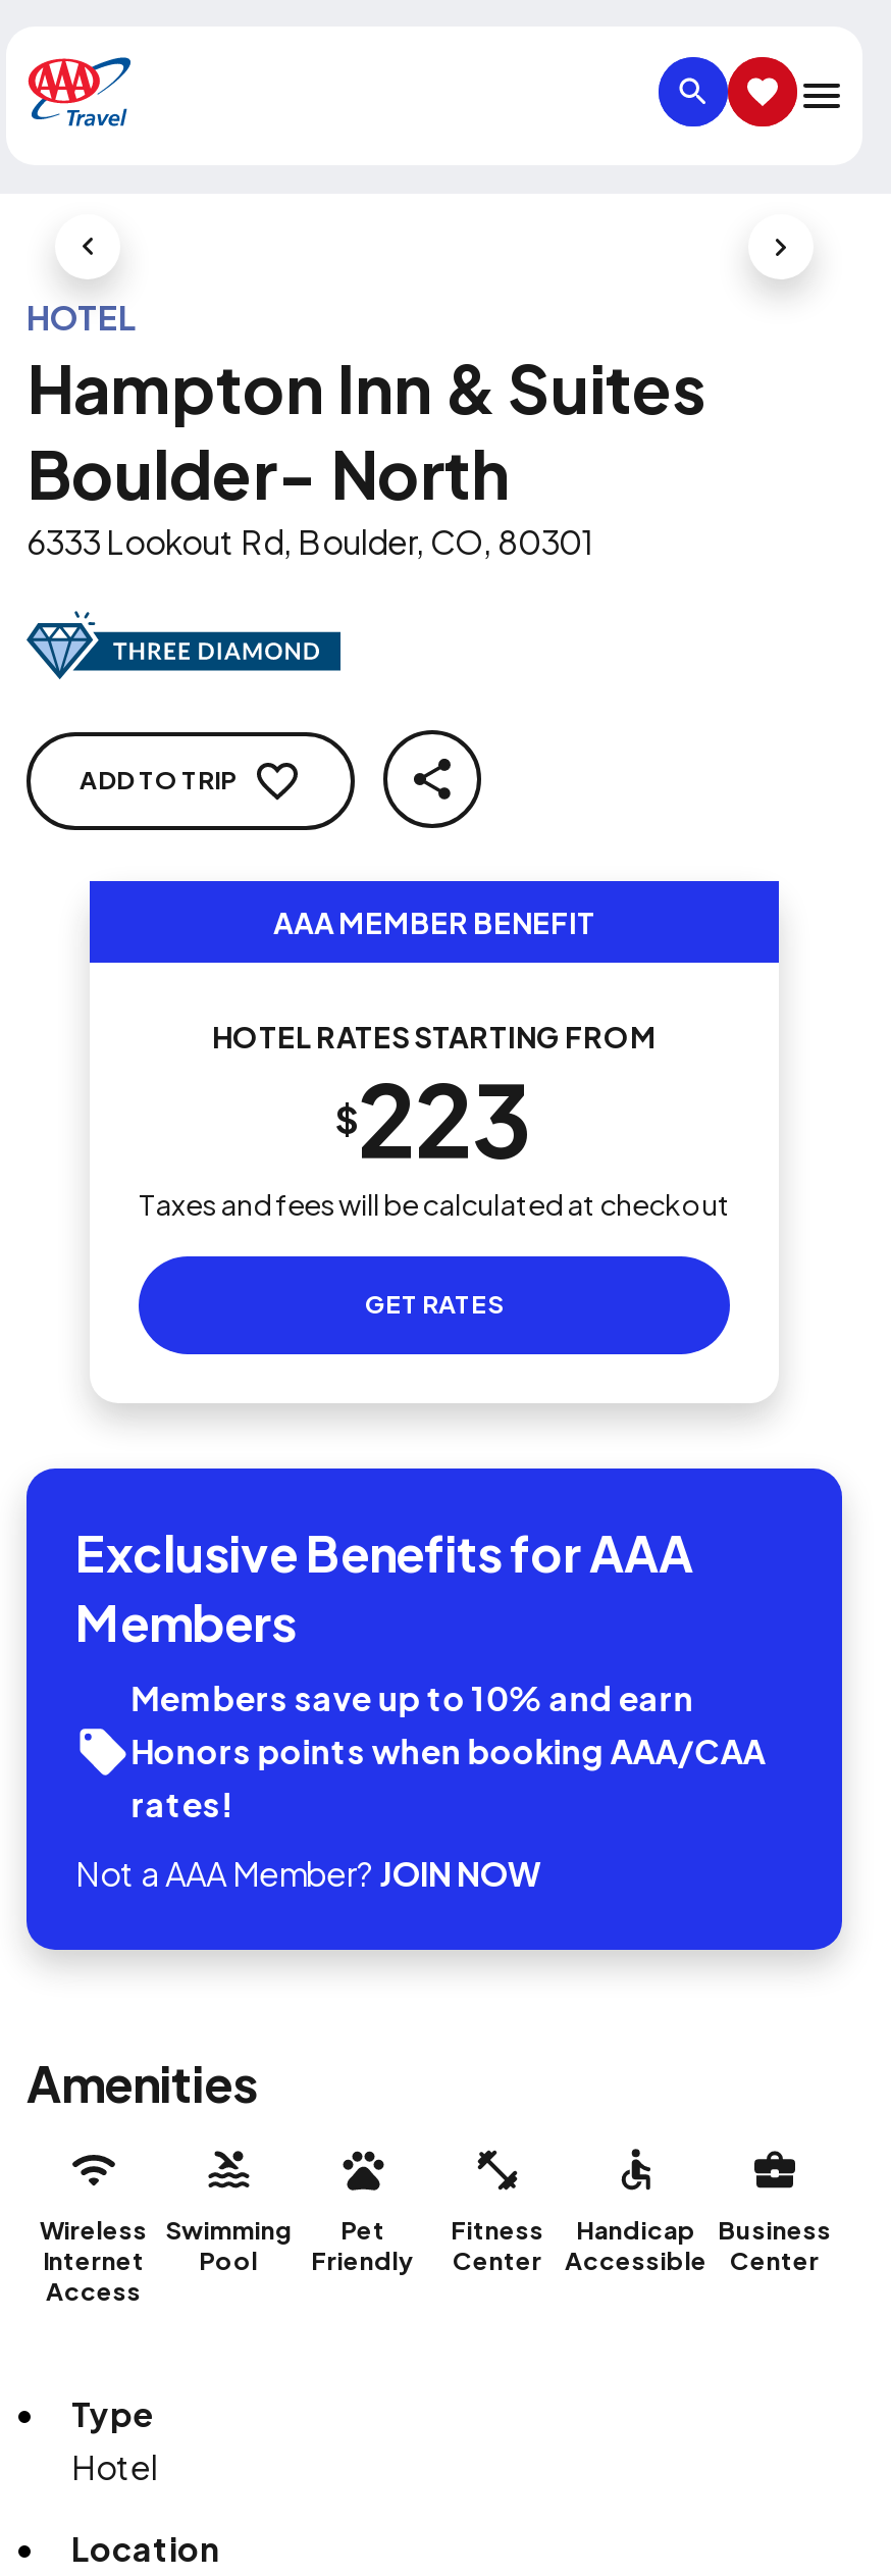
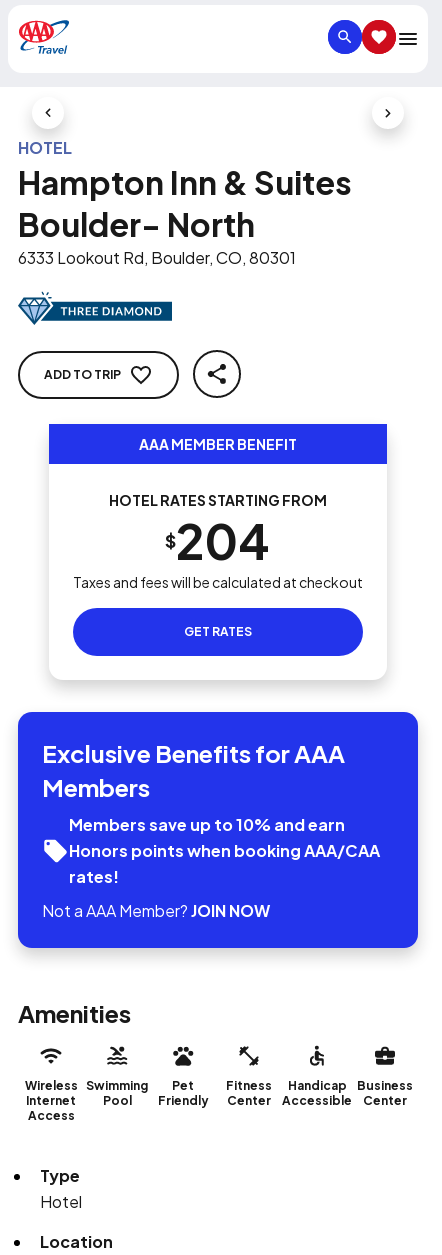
- $223
+ $204
